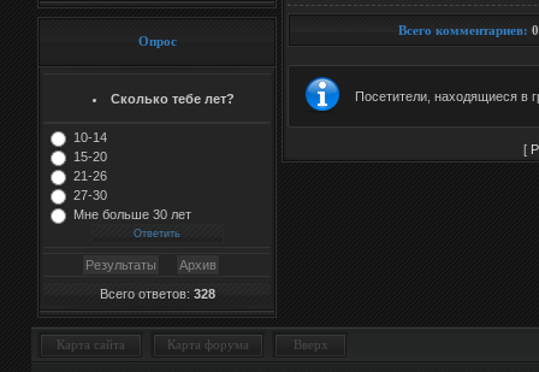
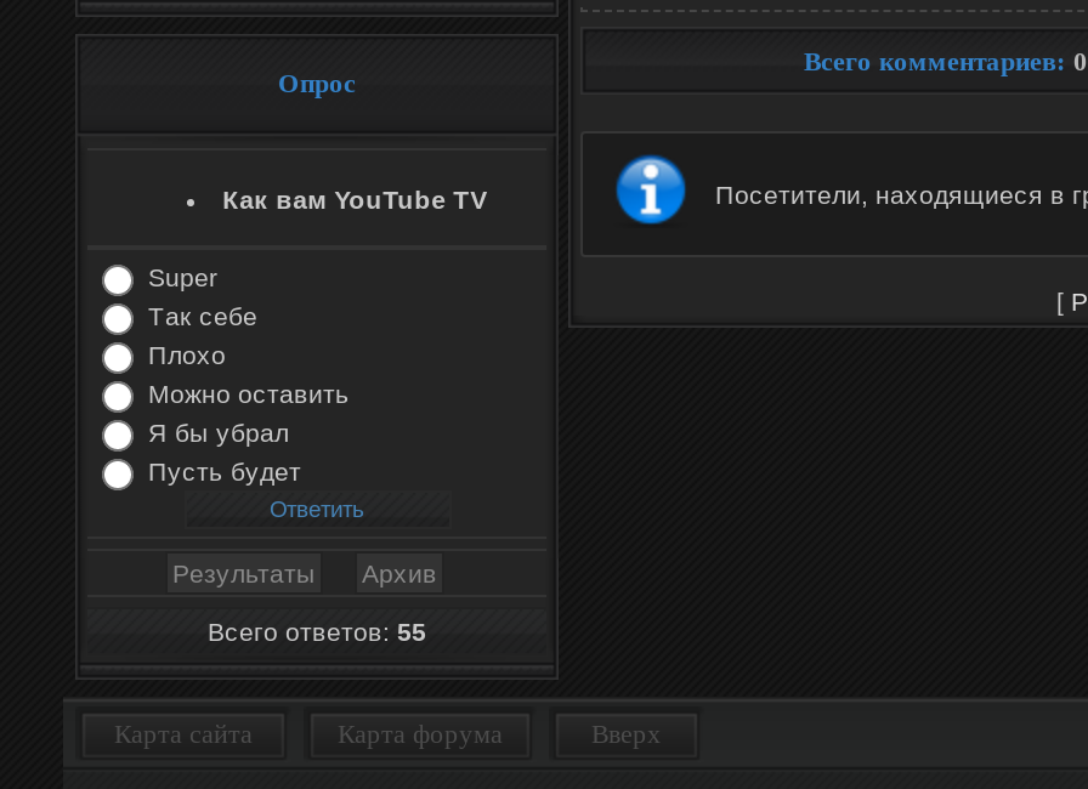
- Сколько тебе лет?
+ Как вам YouTube TV

- 10-14
- 15-20
- 21-26
- 27-30
- Мне больше 30 лет
+ Super
+ Так себе
+ Плохо
+ Можно оставить
+ Я бы убрал
+ Пусть будет

- Всего ответов: 328
+ Всего ответов: 55
